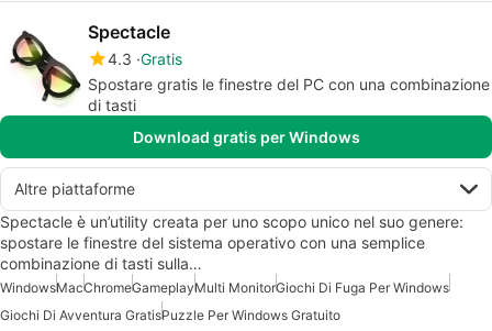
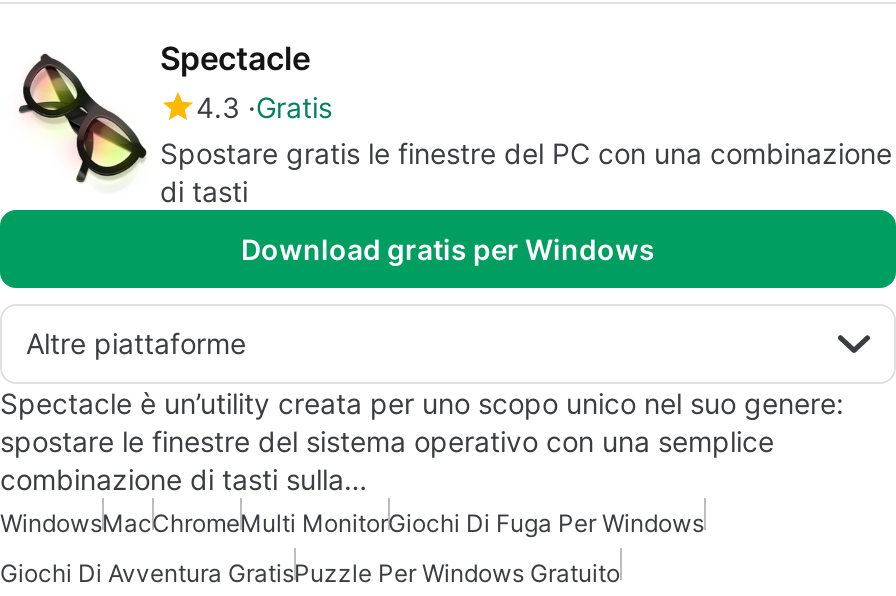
- WindowsMacChromeGameplayMulti MonitorGiochi Di Fuga Per Windows
+ WindowsMacChromeMulti MonitorGiochi Di Fuga Per Windows
